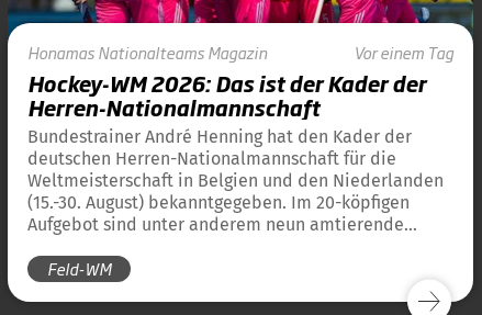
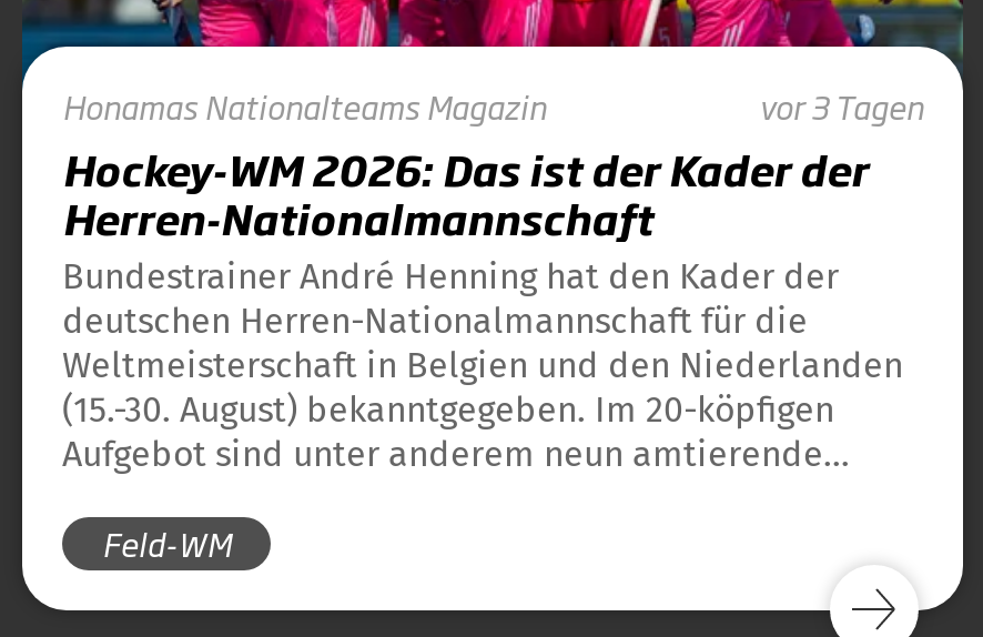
- Vor einem Tag
+ vor 3 Tagen
